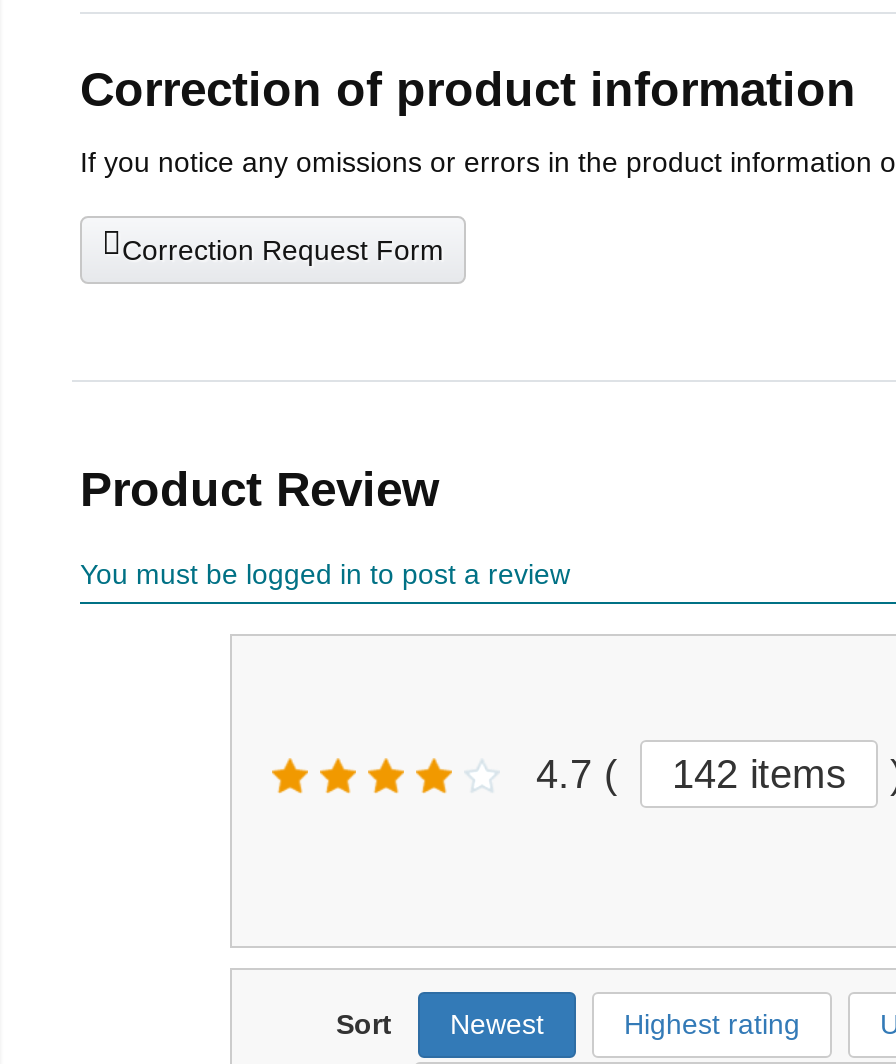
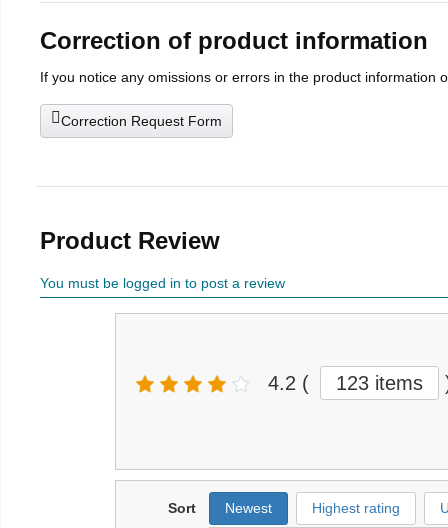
- 4.7 (
+ 4.2 (

- 142 items
+ 123 items
